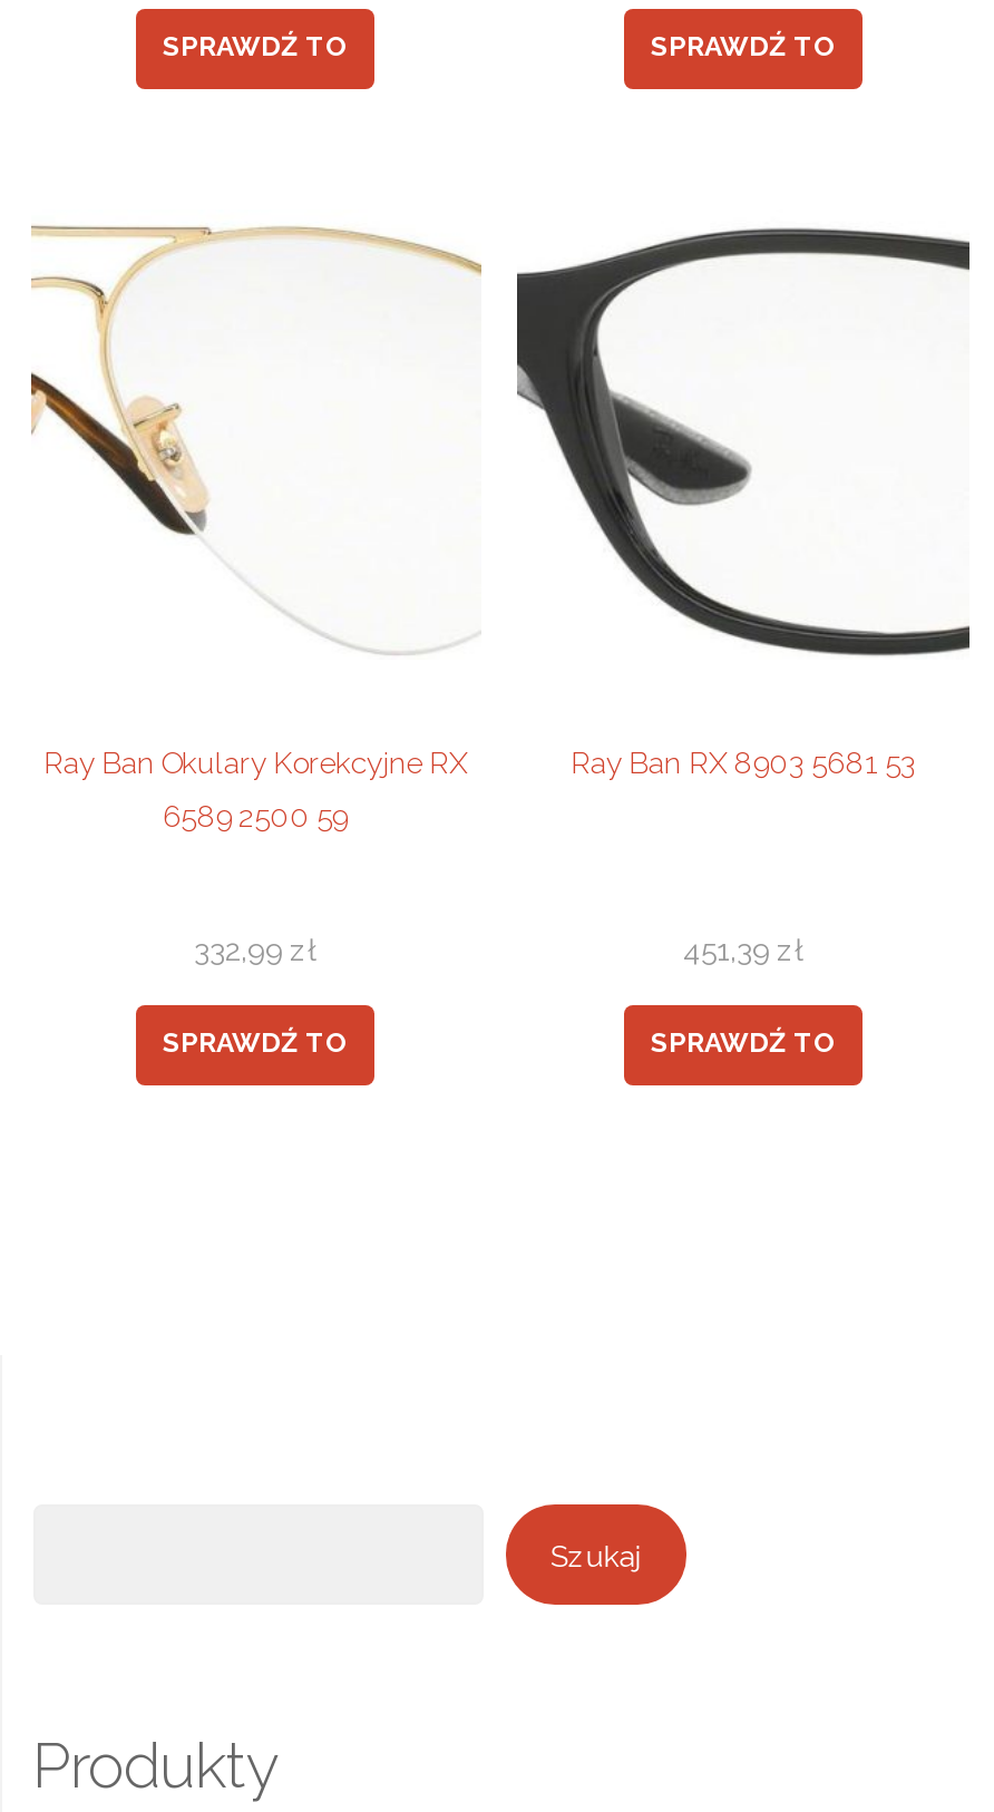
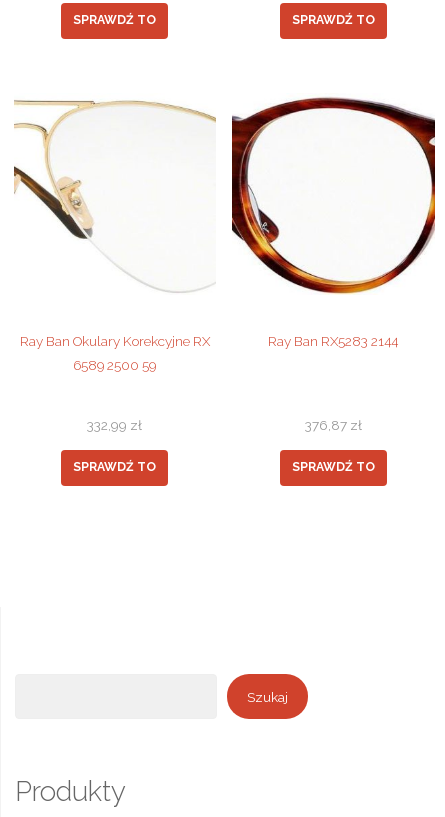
- [image]
- Ray Ban RX 8903 5681 53
+ [image]
+ Ray Ban RX5283 2144

- 451,39 zł
+ 376,87 zł
